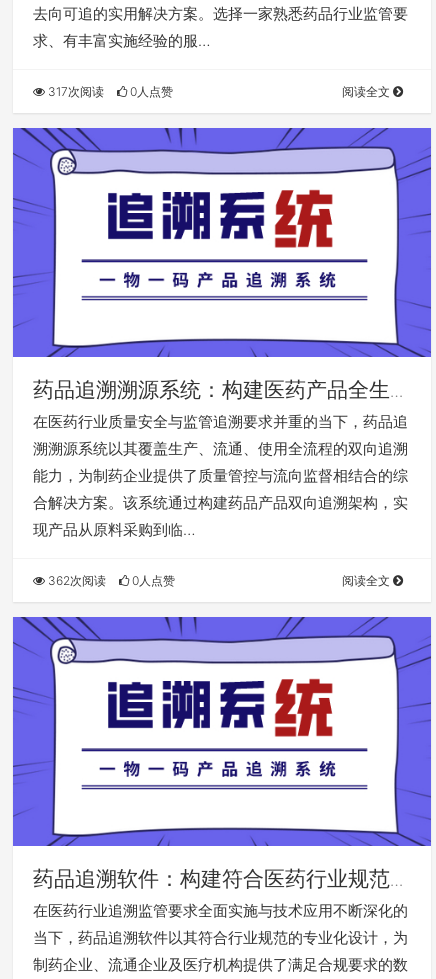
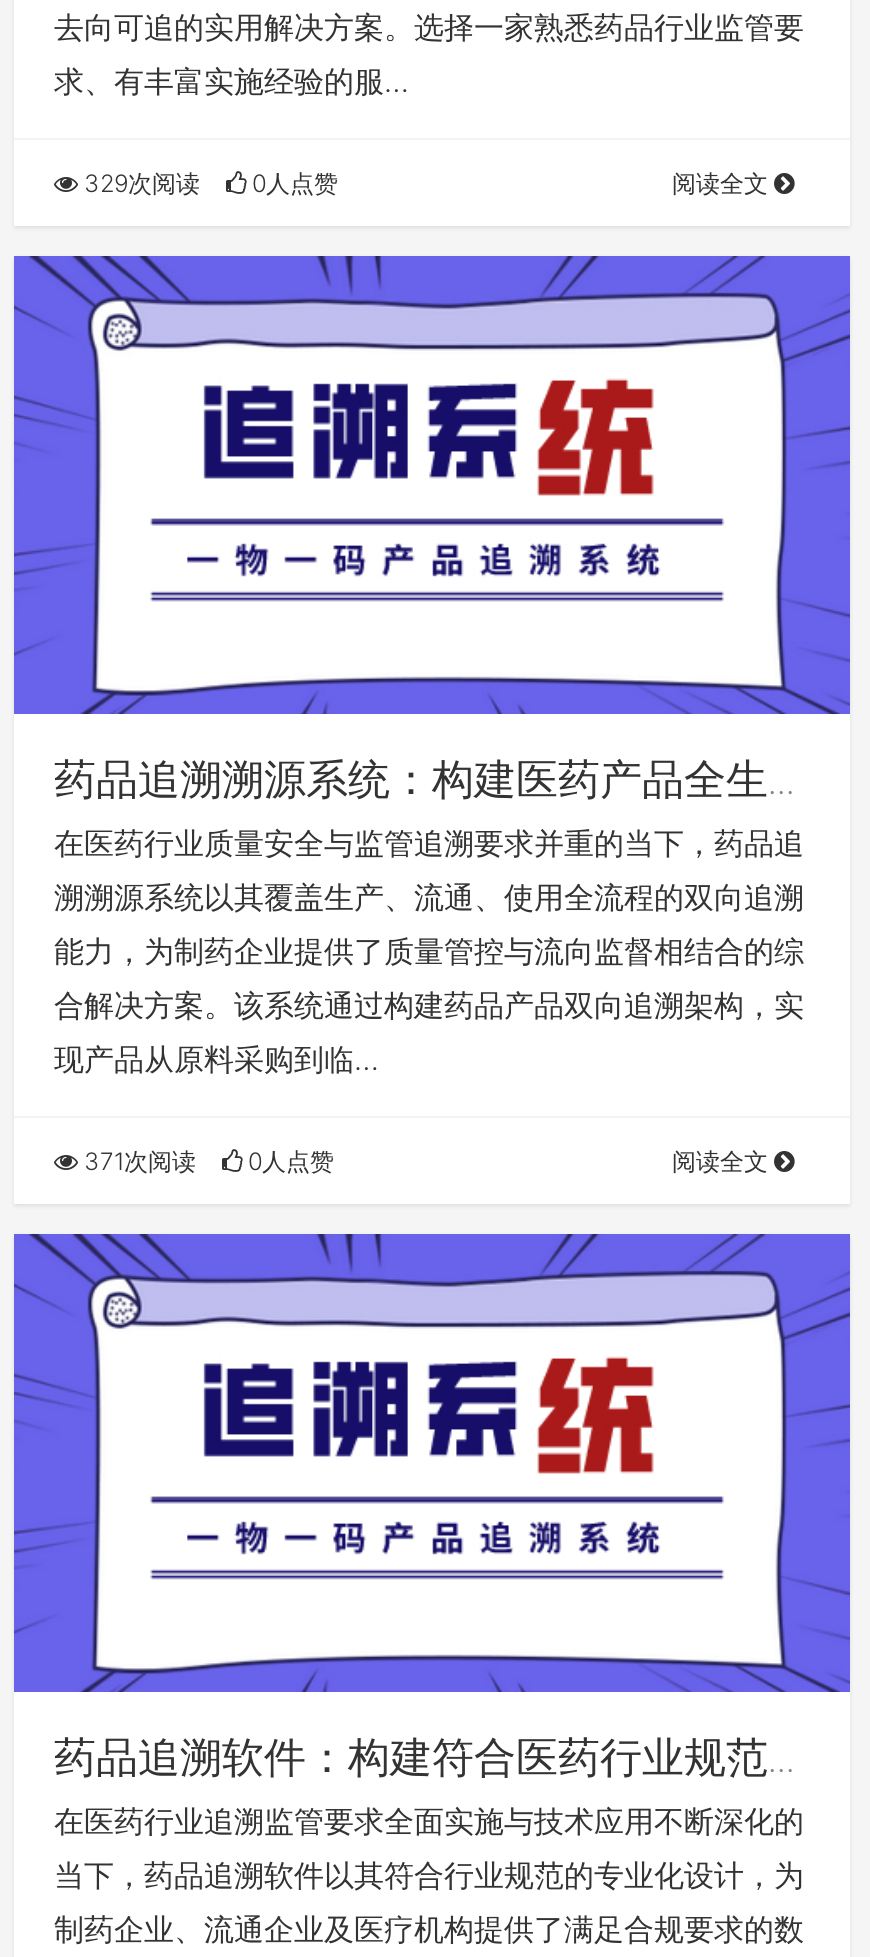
- 317次阅读
+ 329次阅读

- 362次阅读
+ 371次阅读
